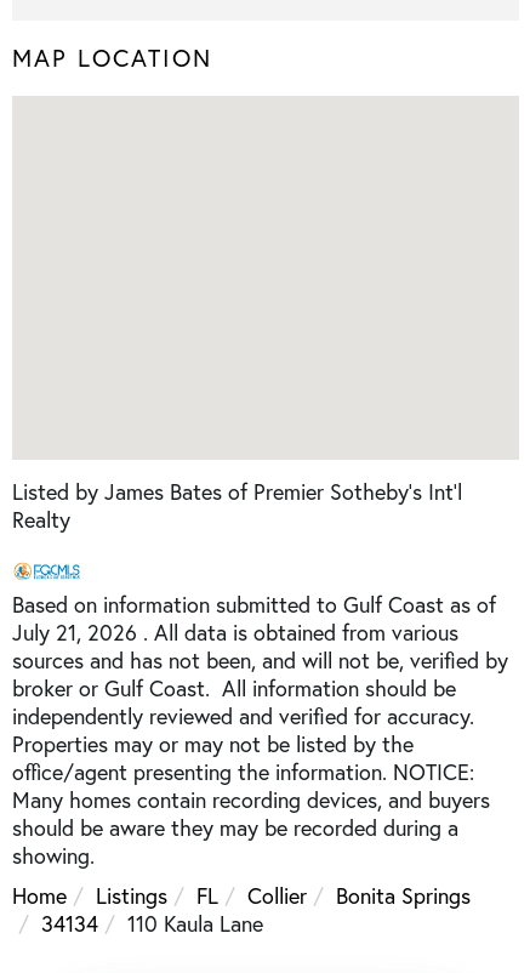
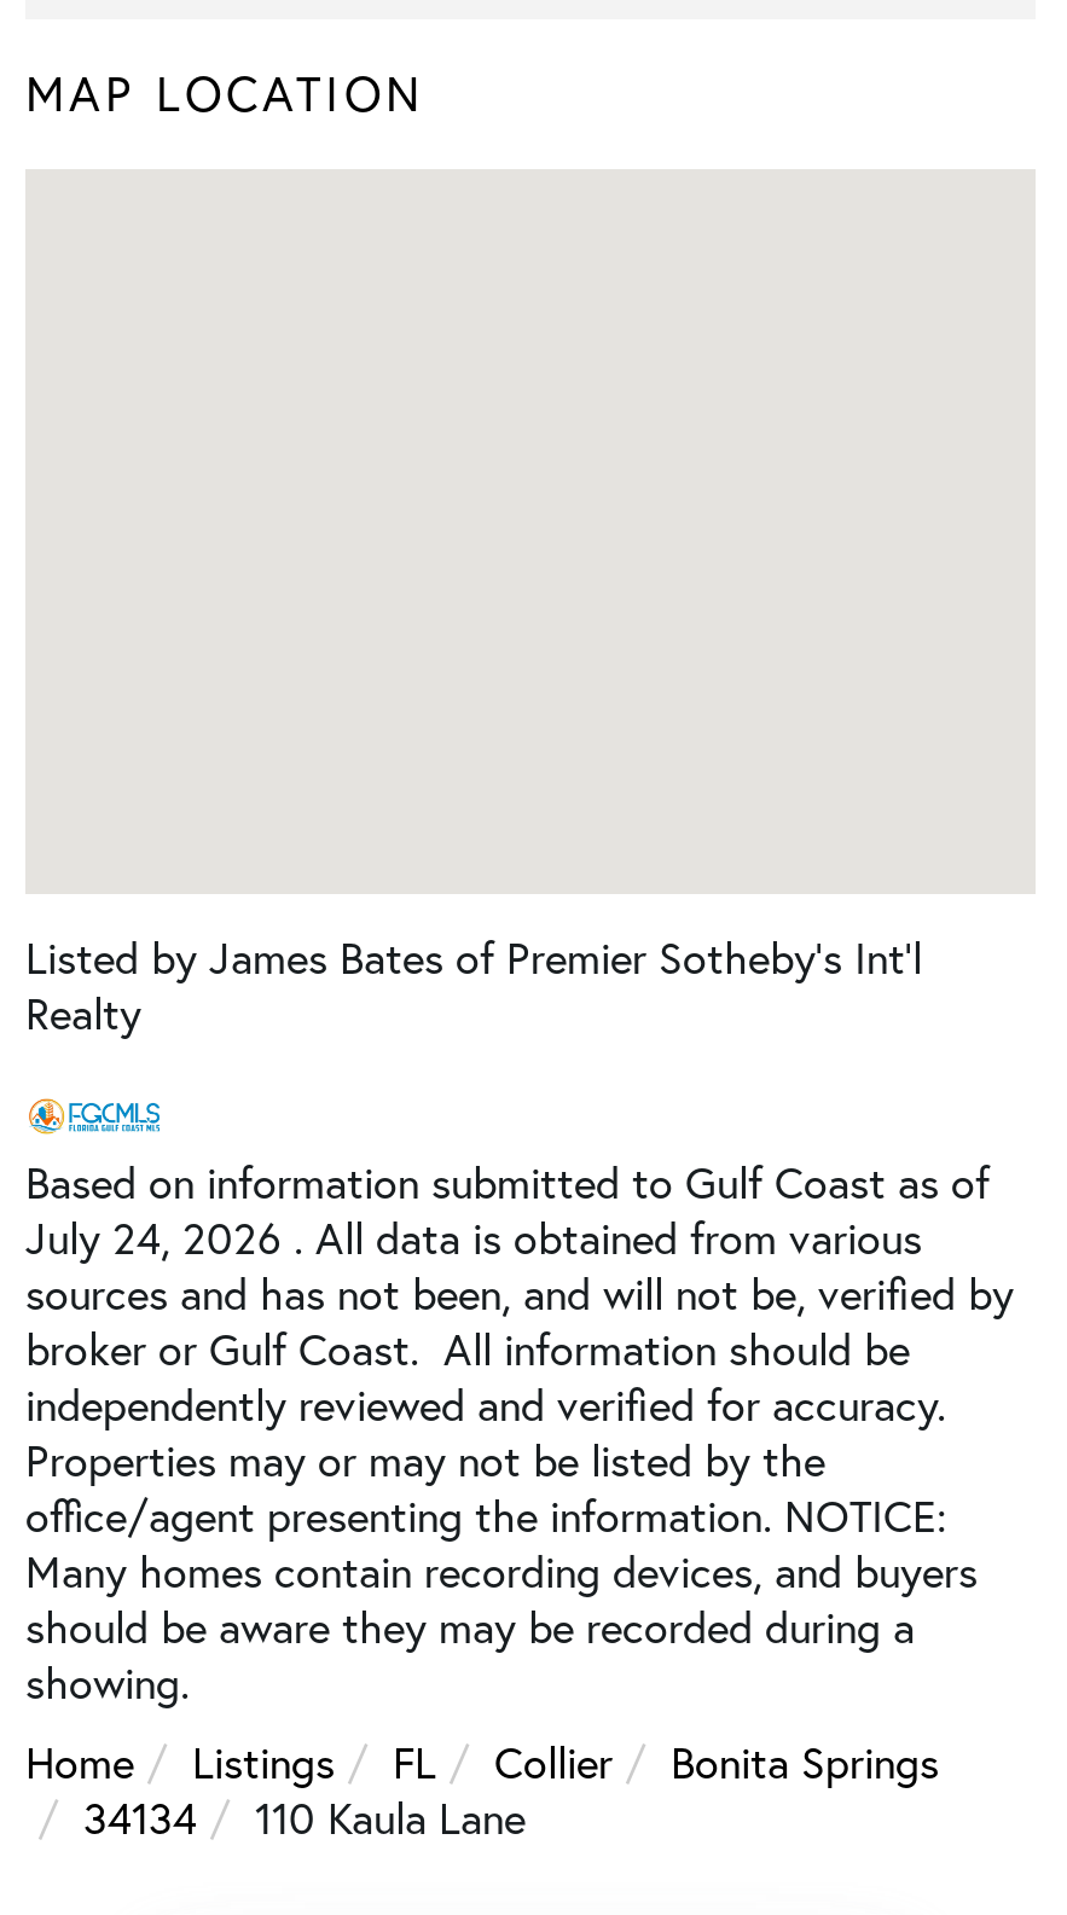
- July 21, 2026 . All data is obtained from various
+ July 24, 2026 . All data is obtained from various
